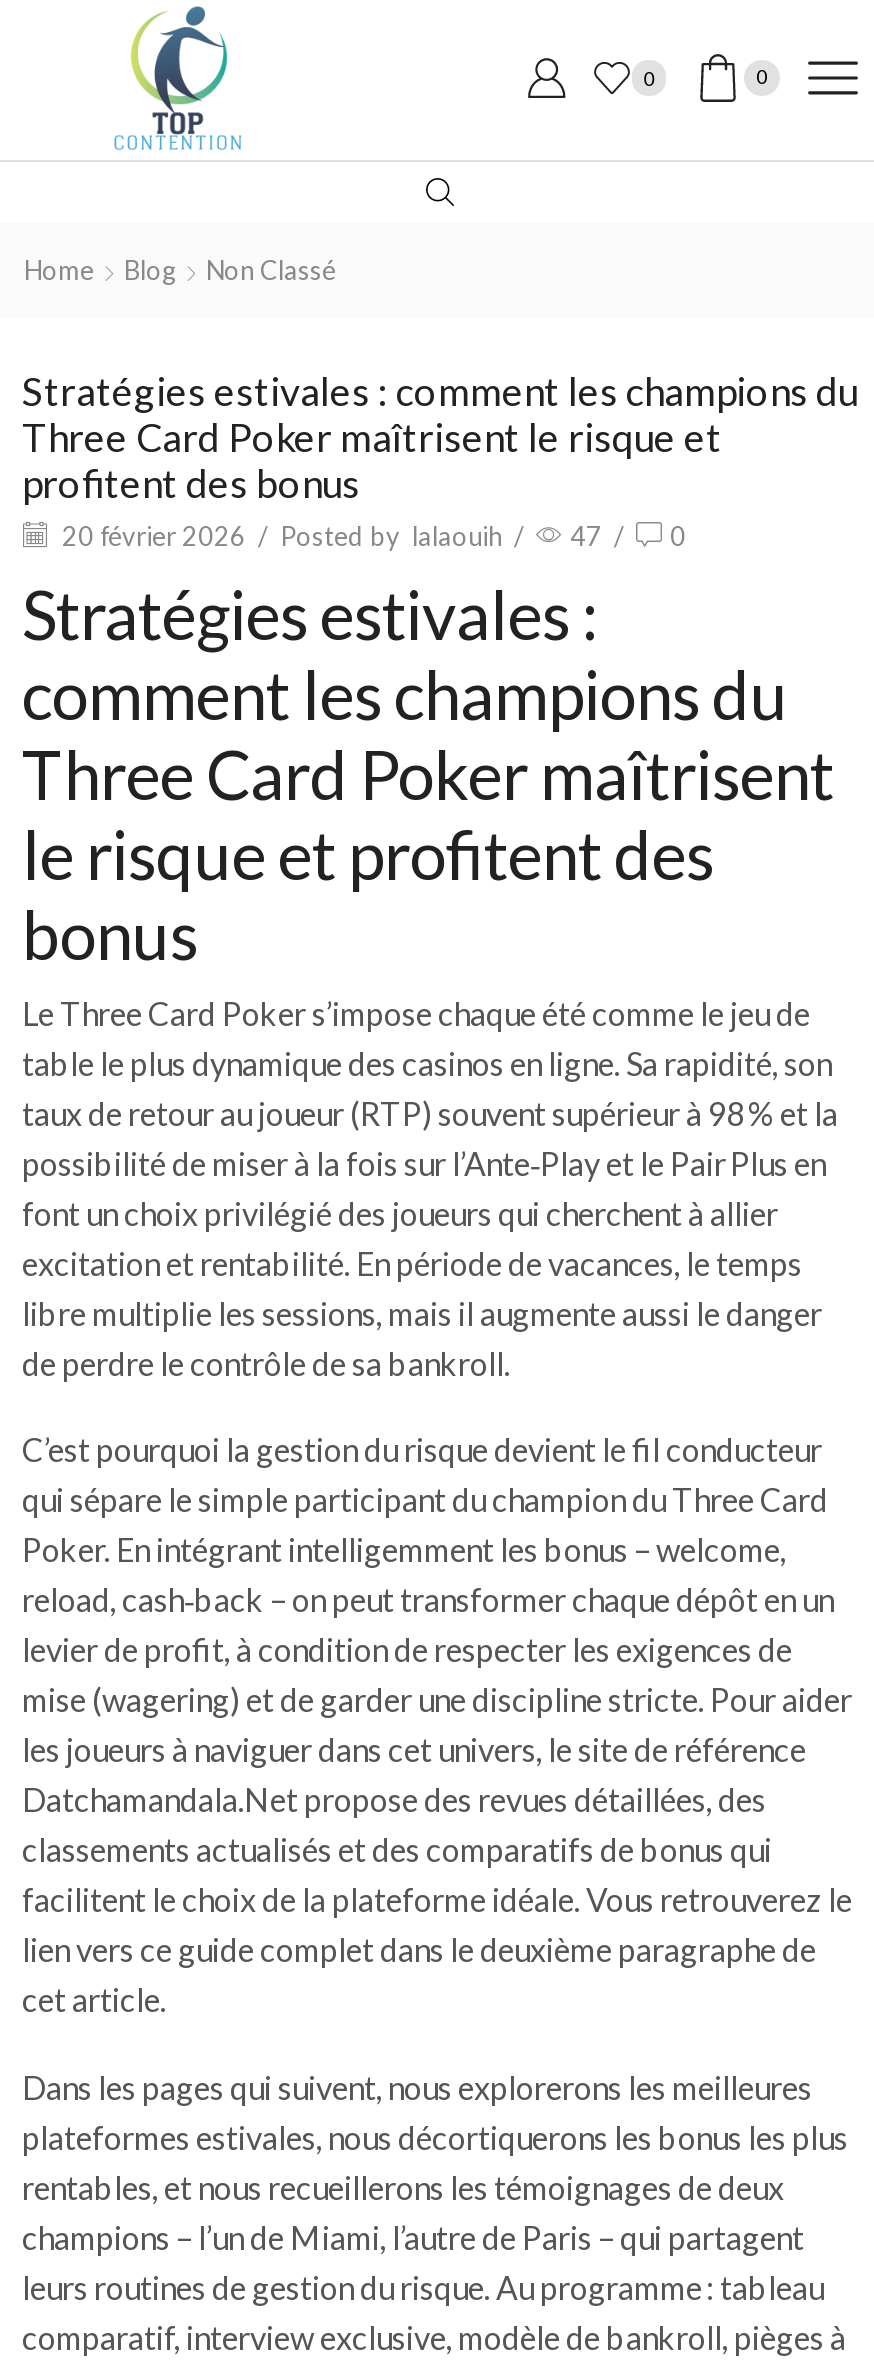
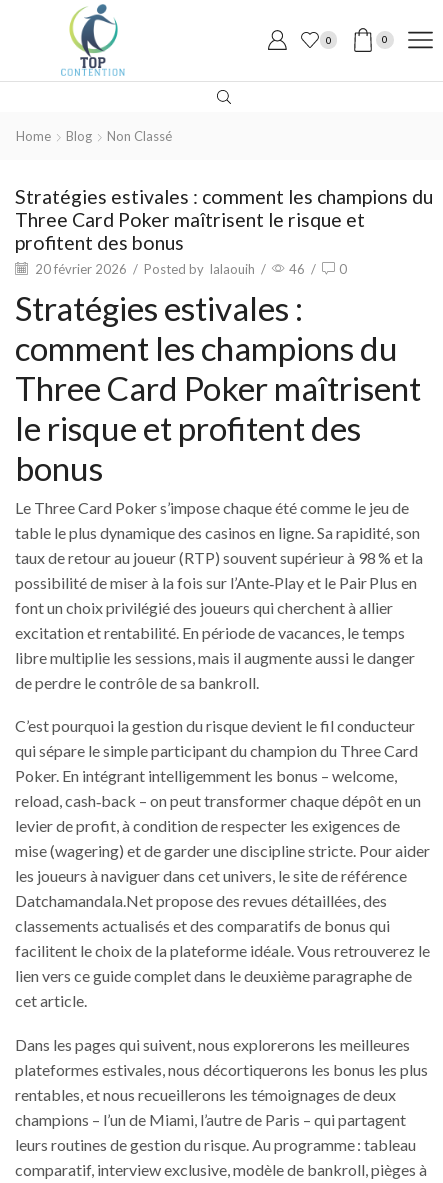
- 20 février 2026 / Posted by lalaouih / 47 / 0
+ 20 février 2026 / Posted by lalaouih / 46 / 0
